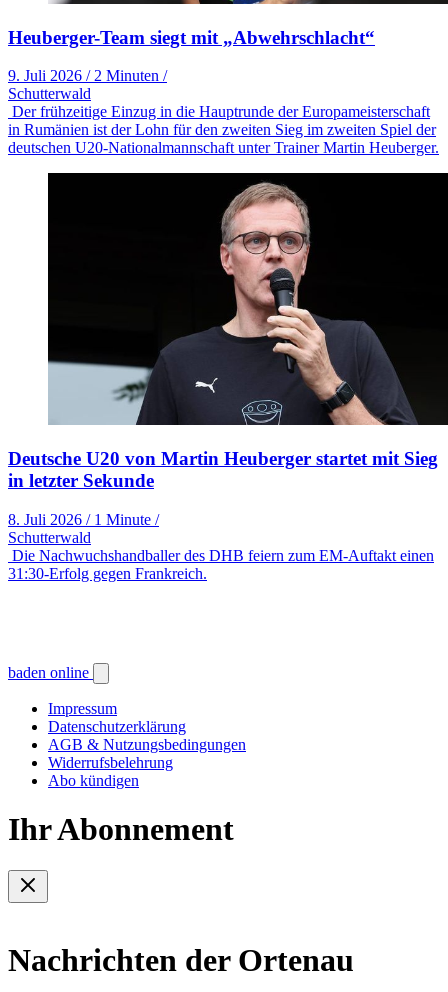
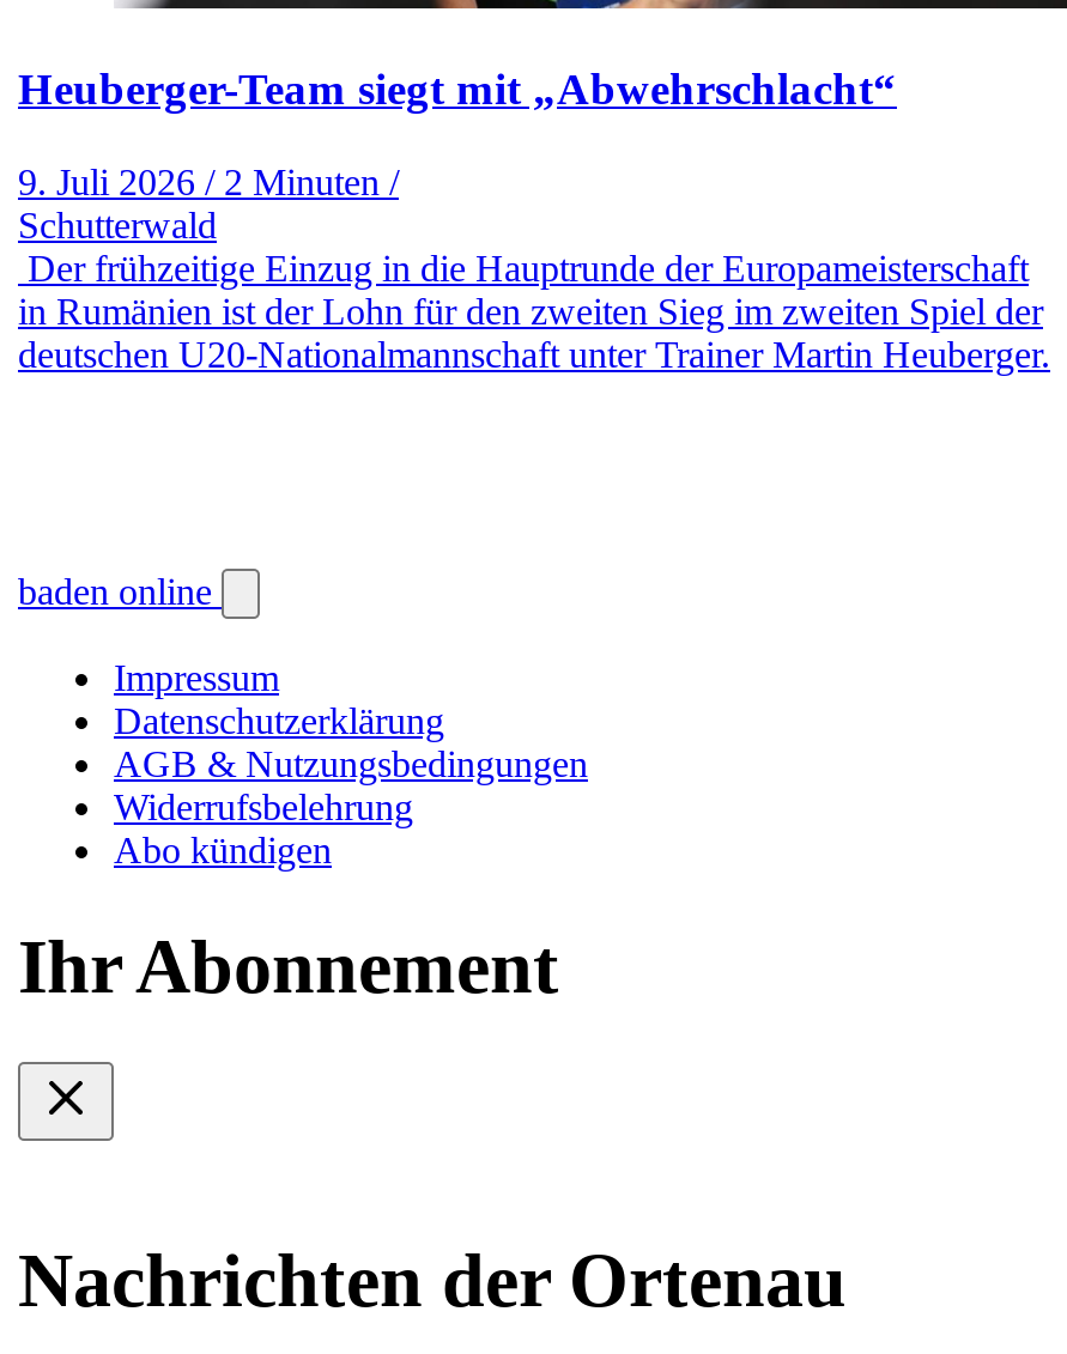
- [image]
- Deutsche U20 von Martin Heuberger startet mit Sieg
- in letzter Sekunde
- 8. Juli 2026 / 1 Minute /
- Schutterwald
- Die Nachwuchshandballer des DHB feiern zum EM-Auftakt einen
- 31:30-Erfolg gegen Frankreich.
